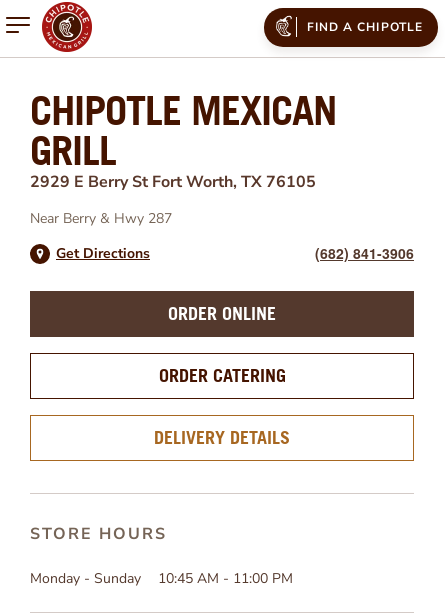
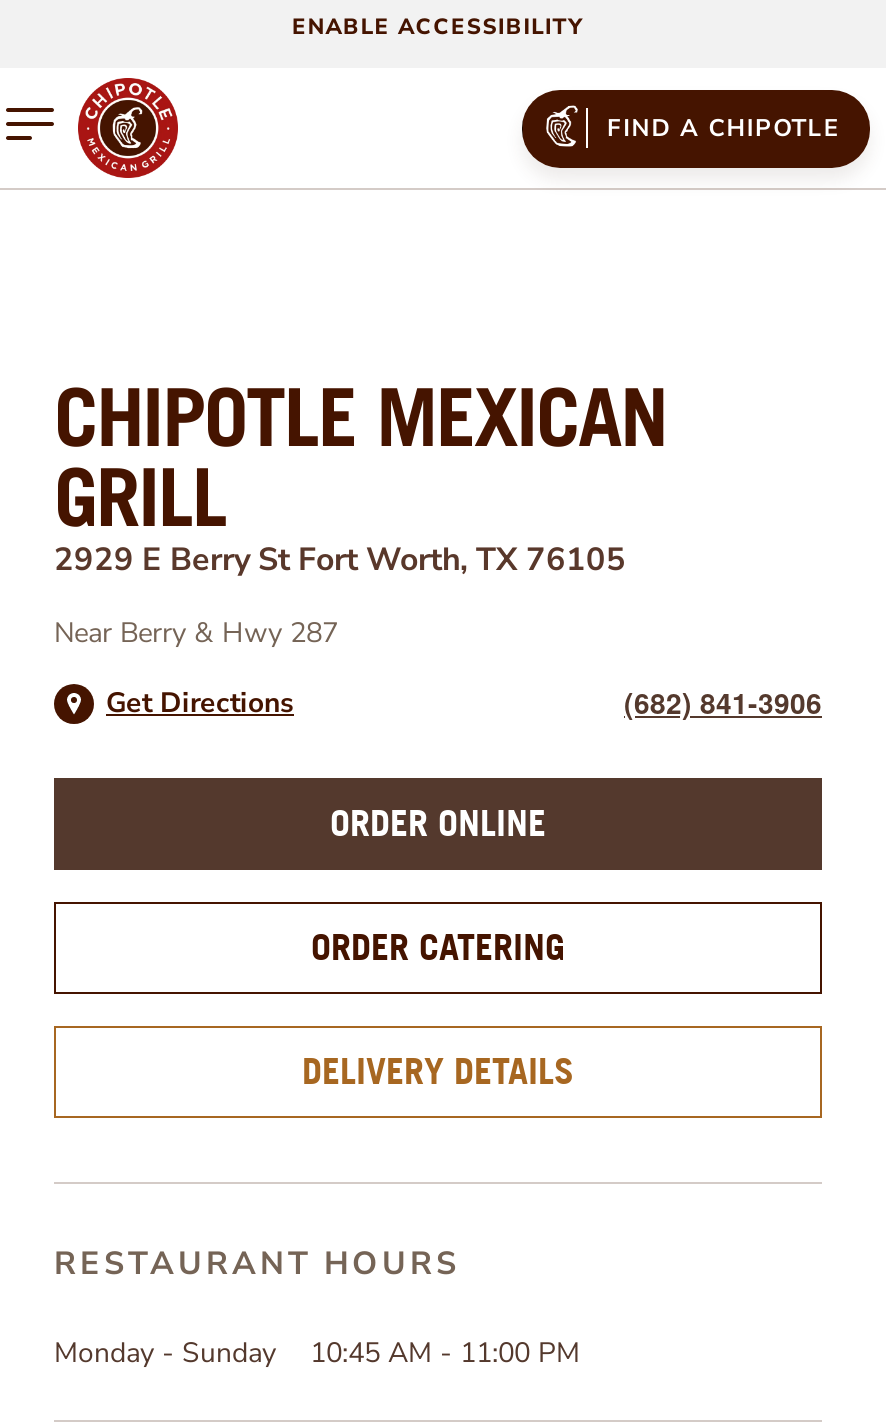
+ ENABLE ACCESSIBILITY

- STORE HOURS
+ RESTAURANT HOURS
